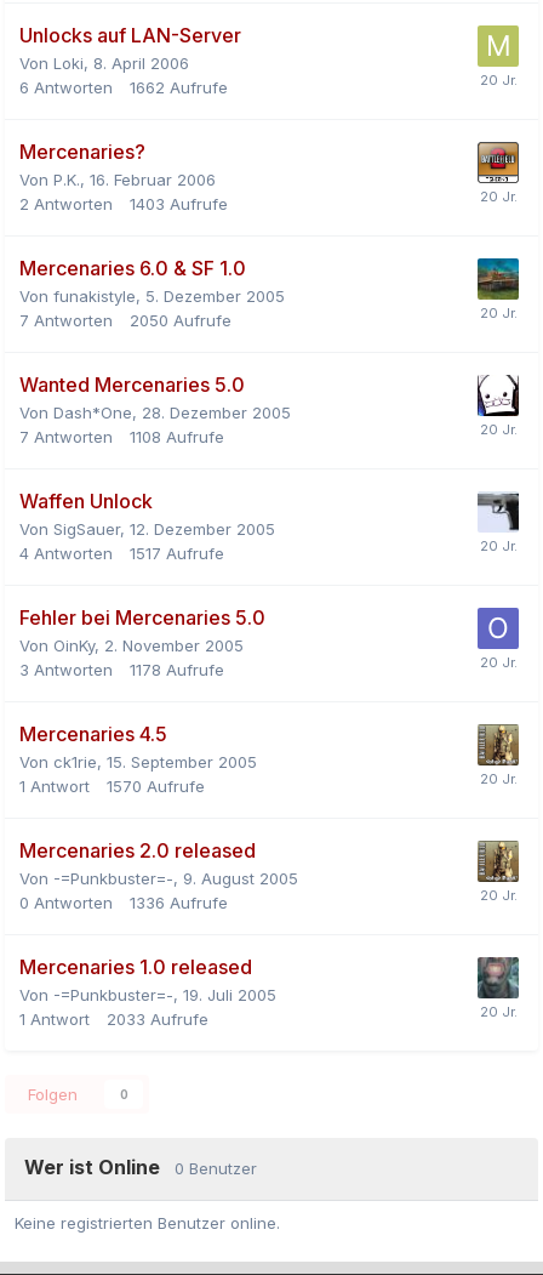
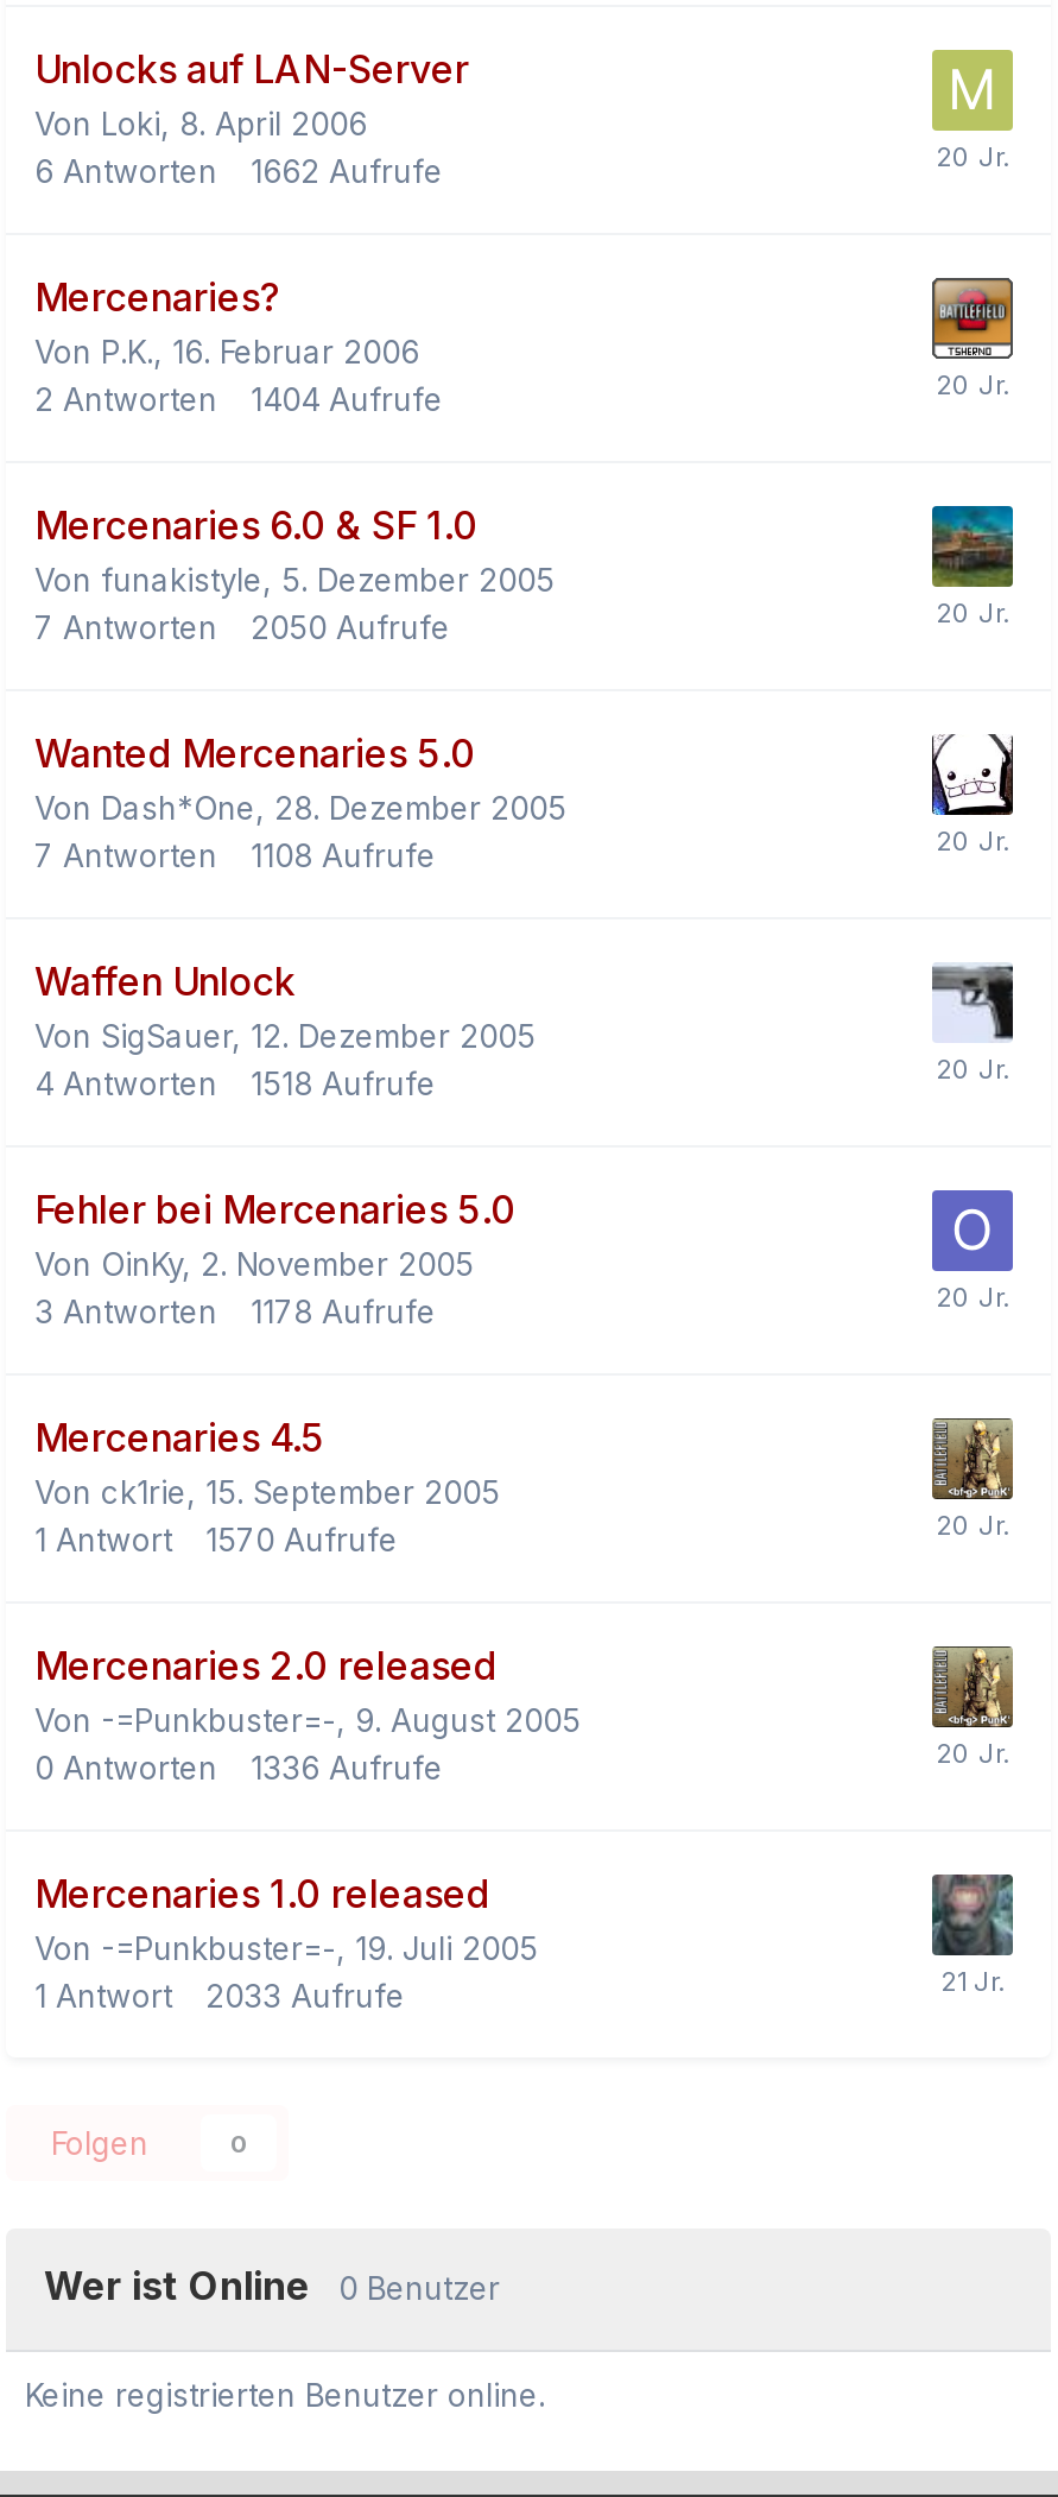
- 2 Antworten 1403 Aufrufe
+ 2 Antworten 1404 Aufrufe

- 4 Antworten 1517 Aufrufe
+ 4 Antworten 1518 Aufrufe
